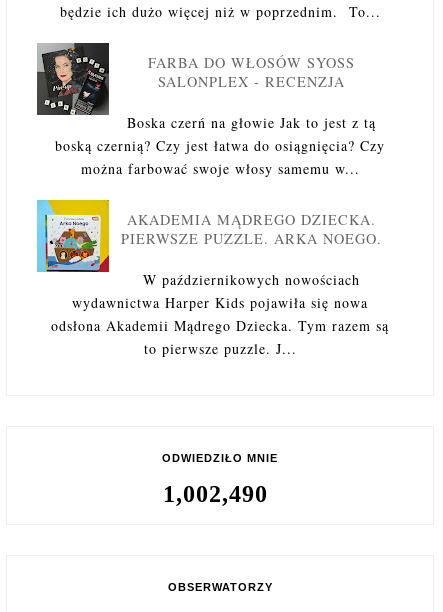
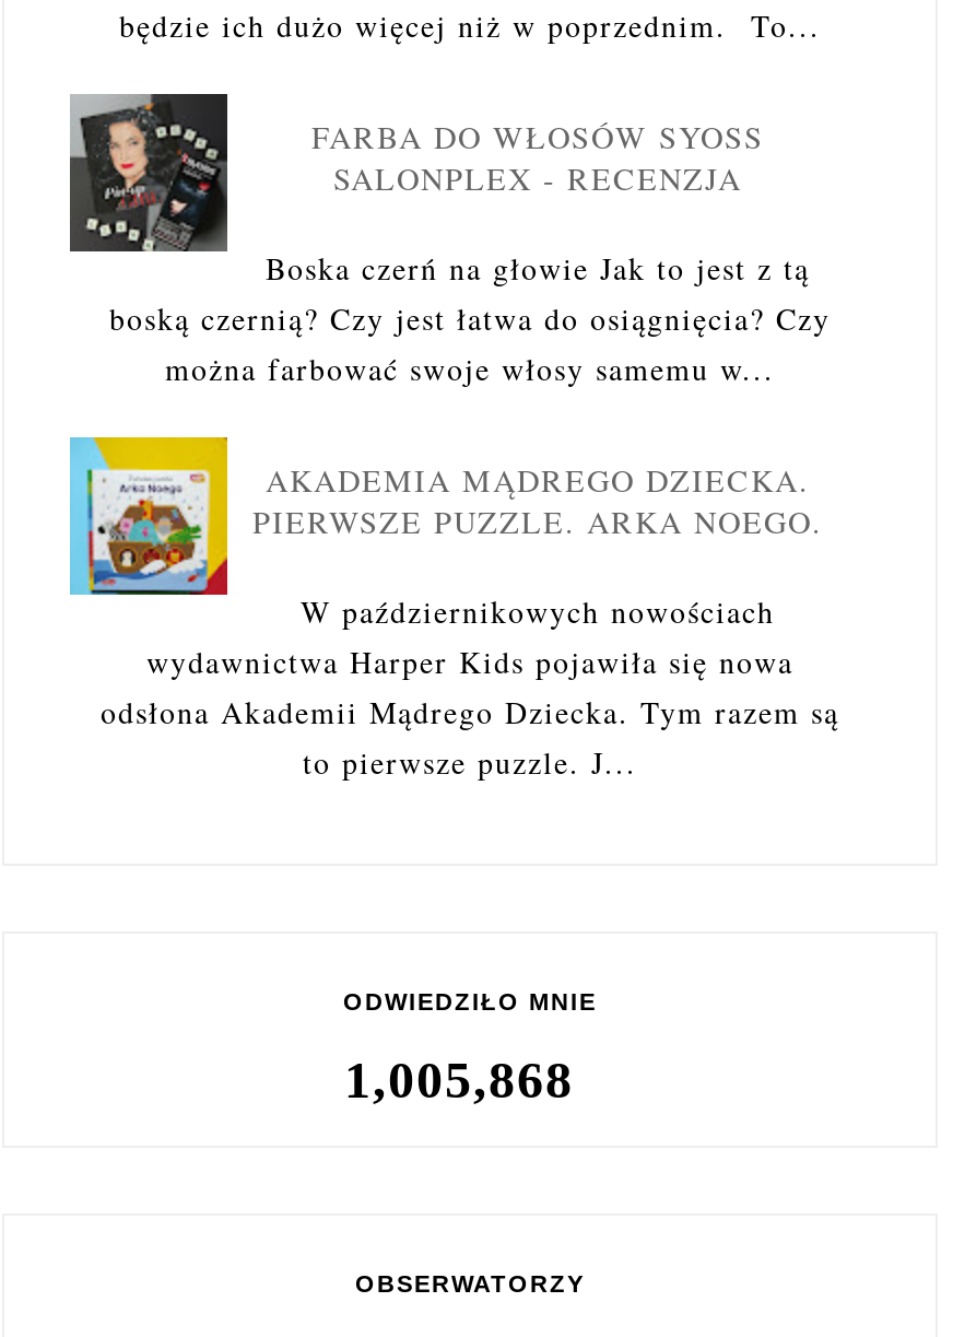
- 1,002,490
+ 1,005,868
